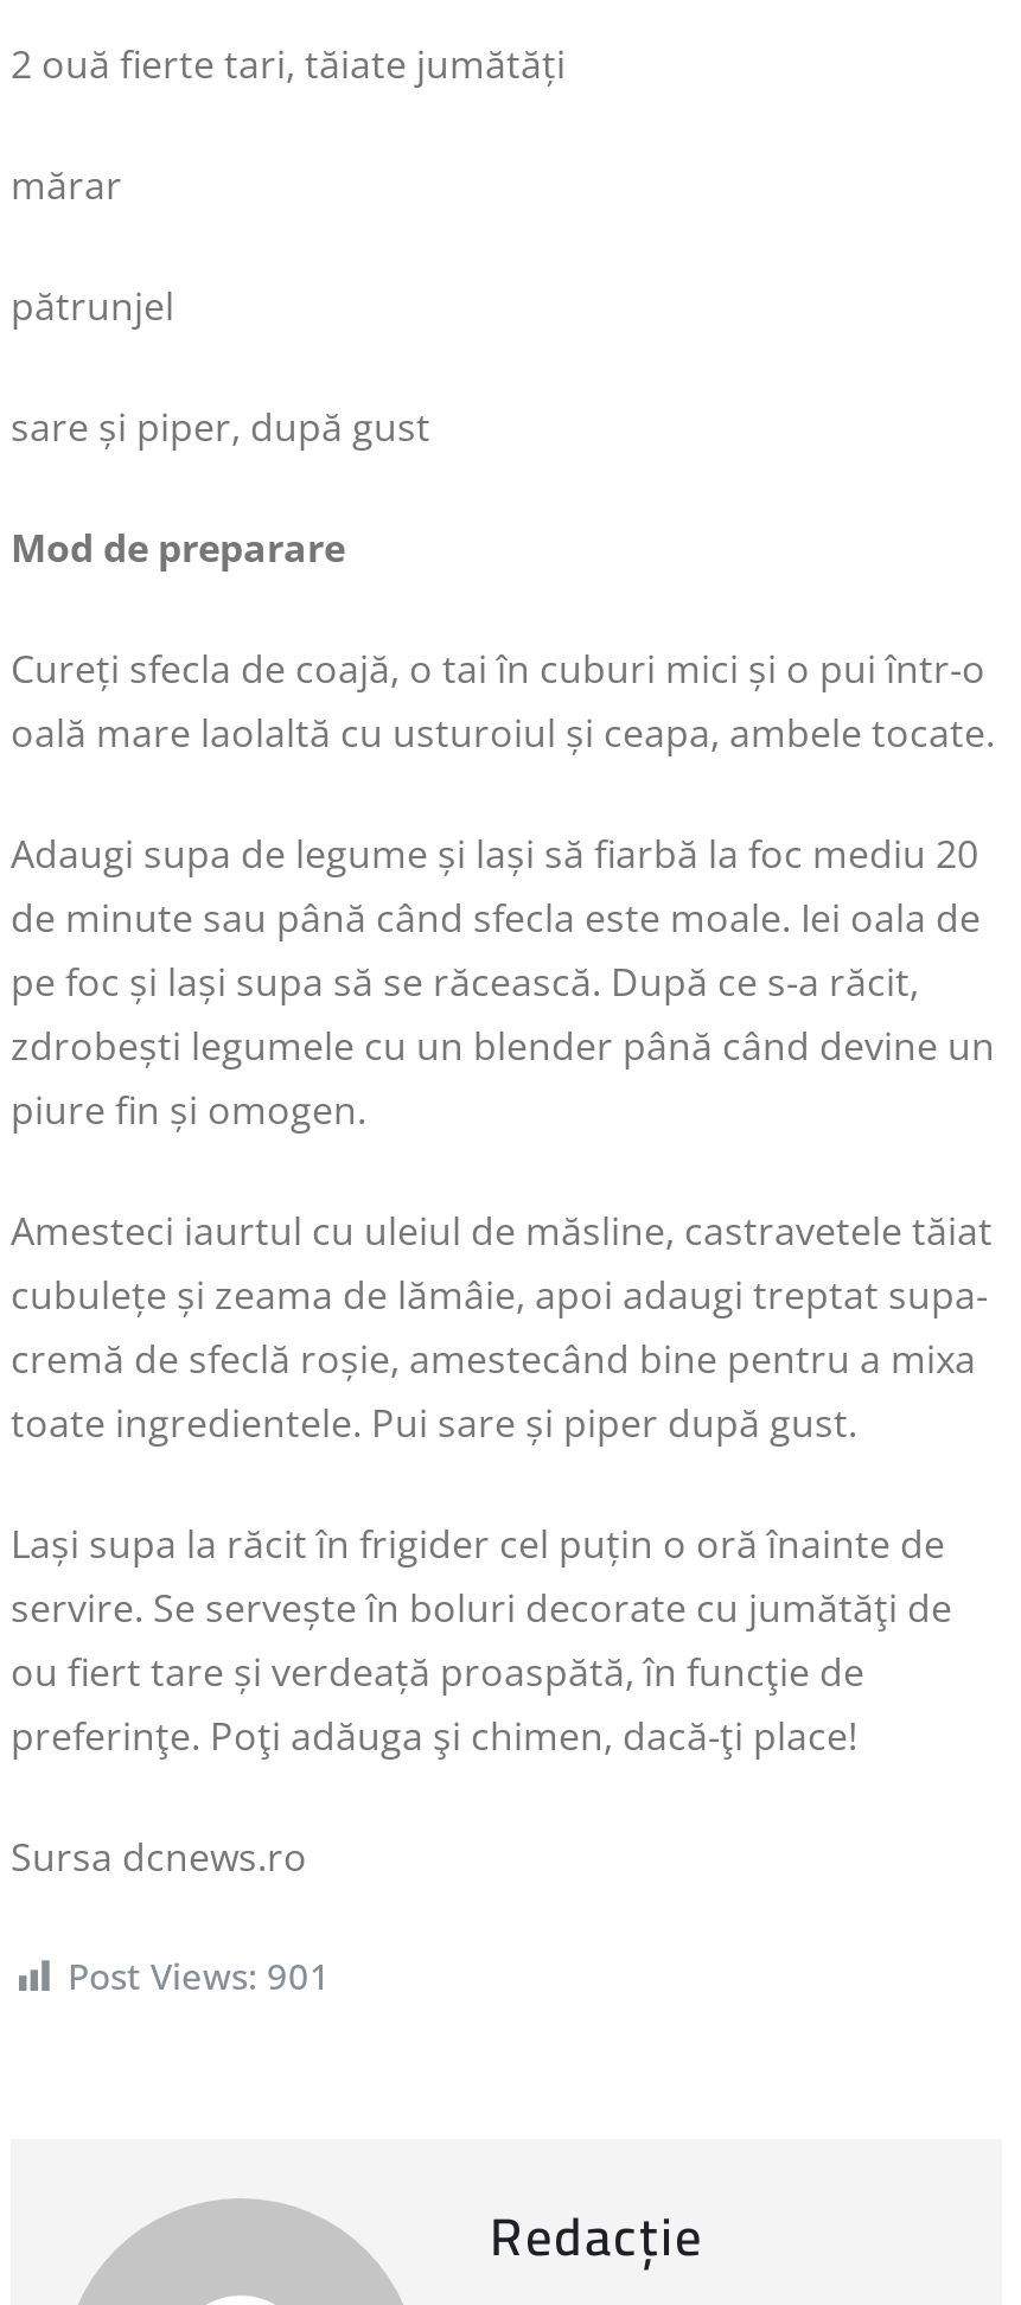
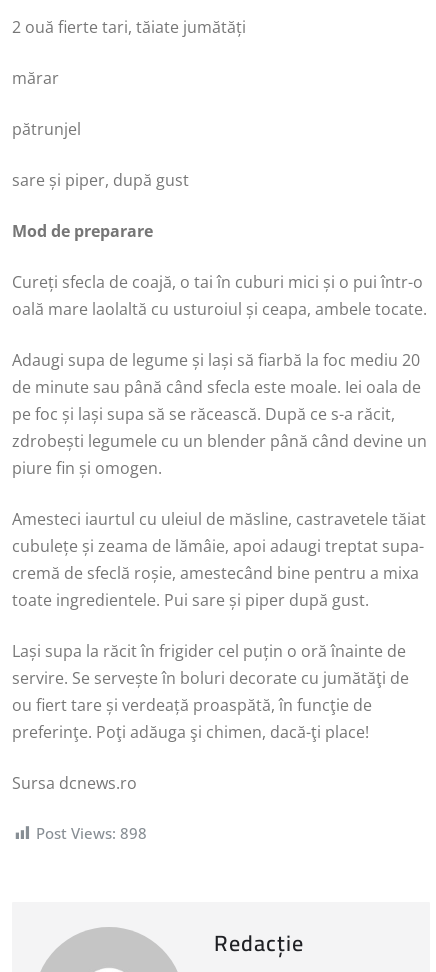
- Post Views: 901
+ Post Views: 898
